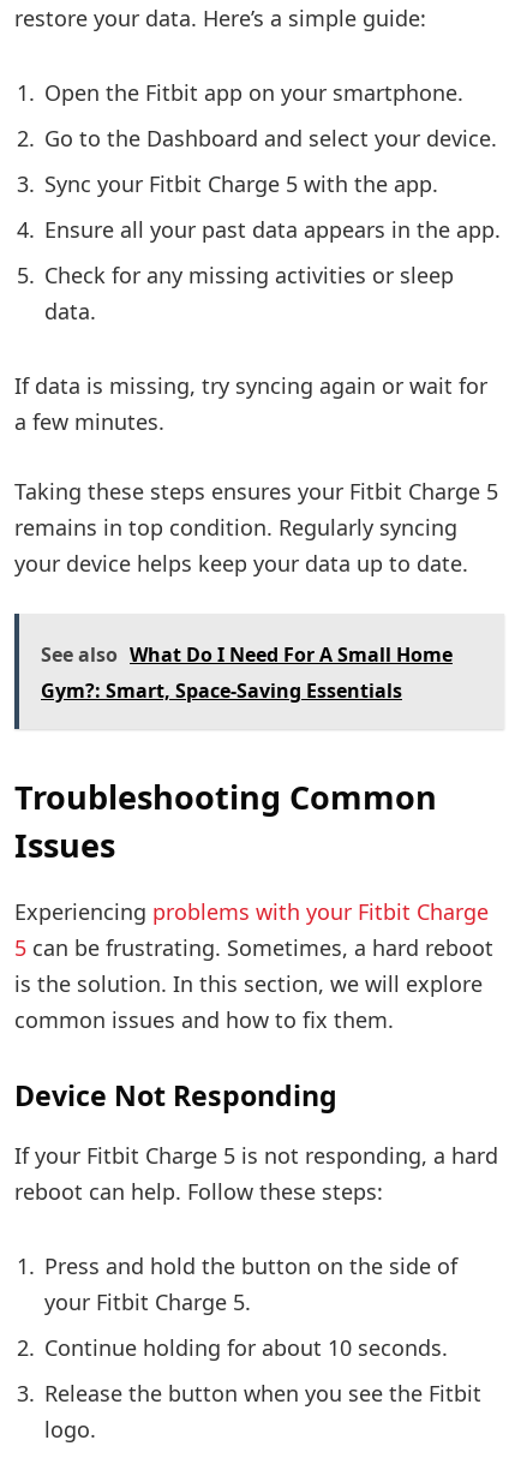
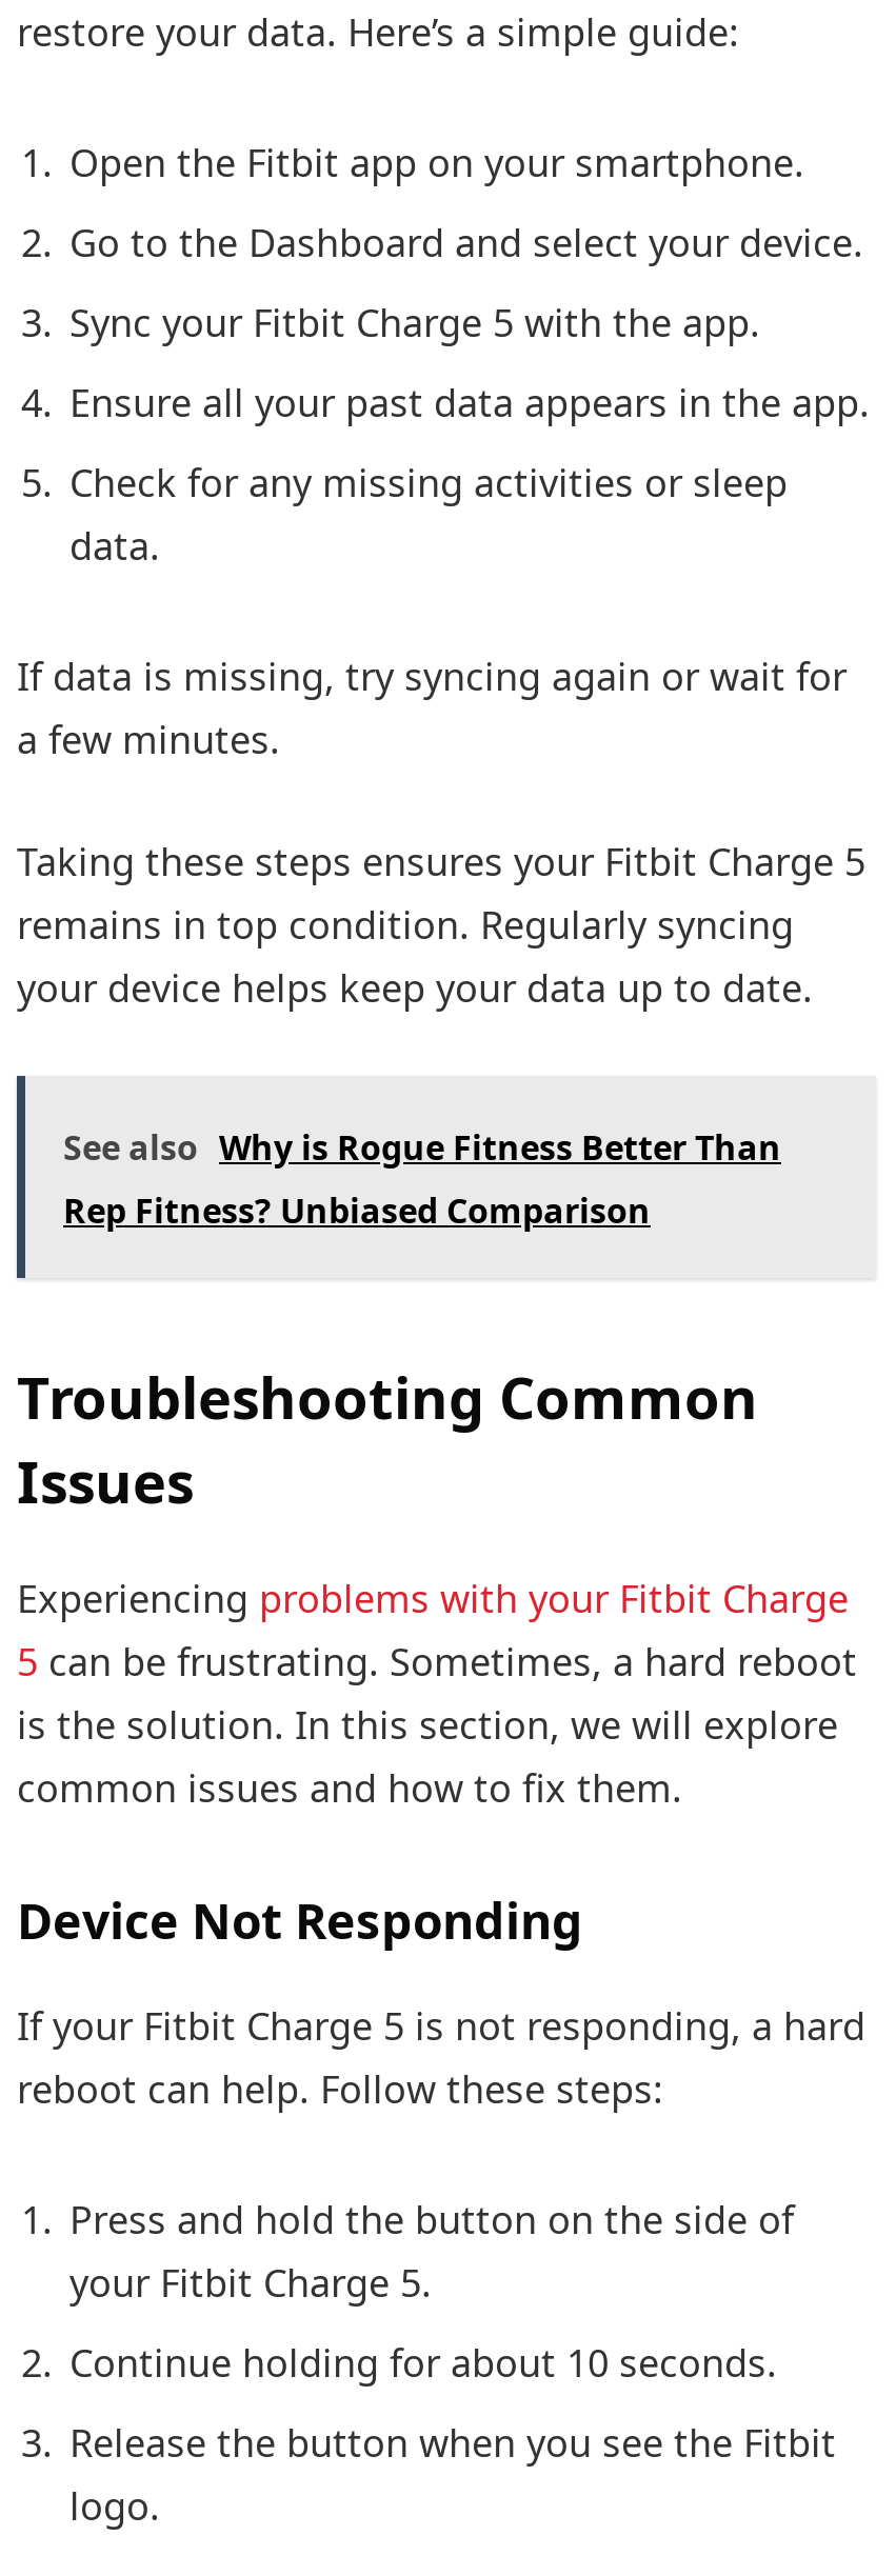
- See also What Do I Need For A Small Home
- Gym?: Smart, Space-Saving Essentials
+ See also Why is Rogue Fitness Better Than
+ Rep Fitness? Unbiased Comparison
